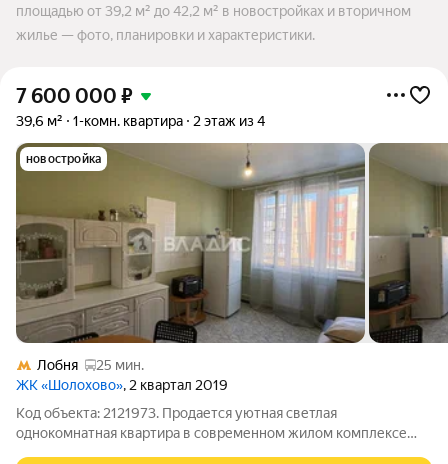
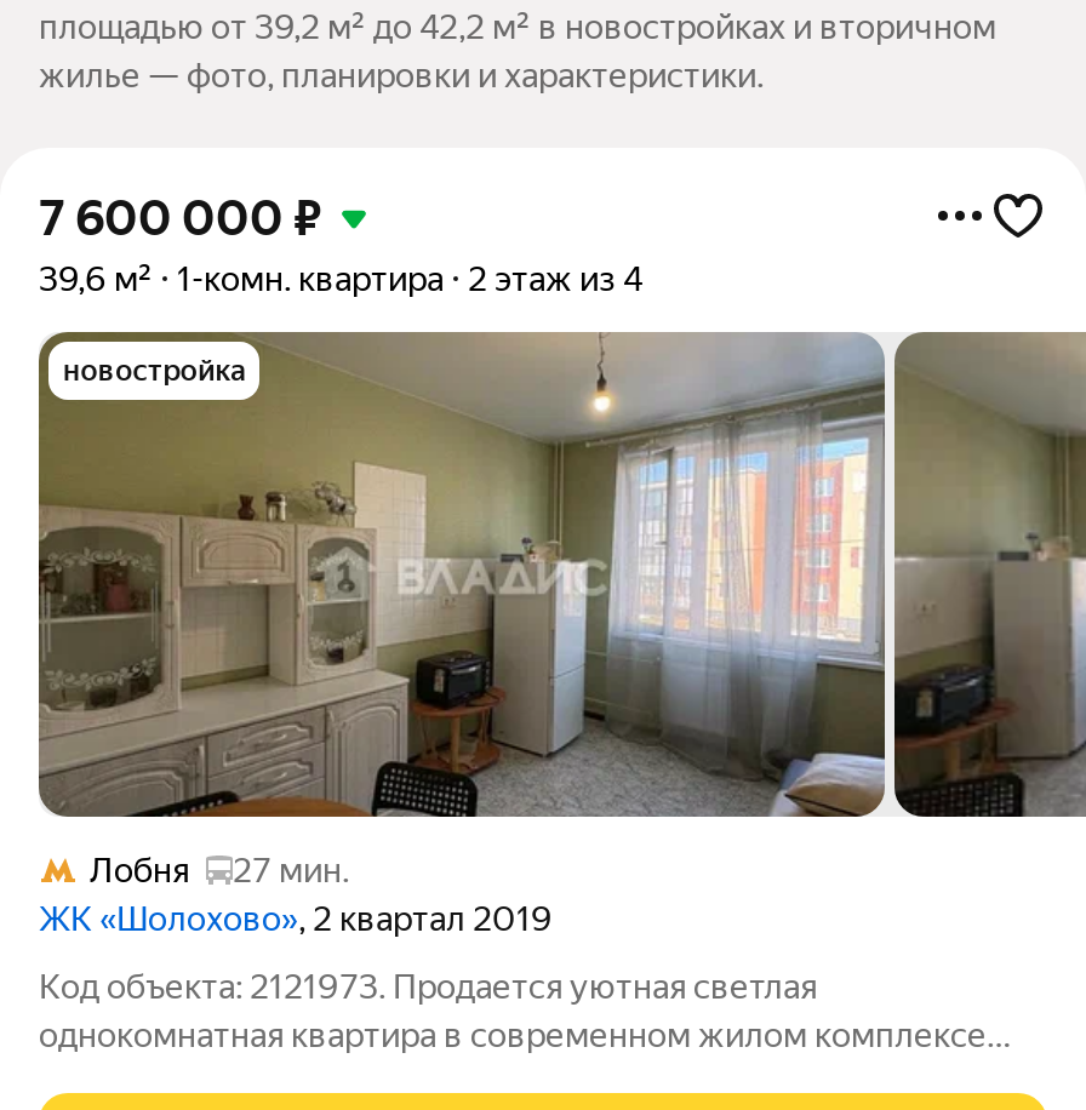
- Лобня 25 мин.
+ Лобня 27 мин.
